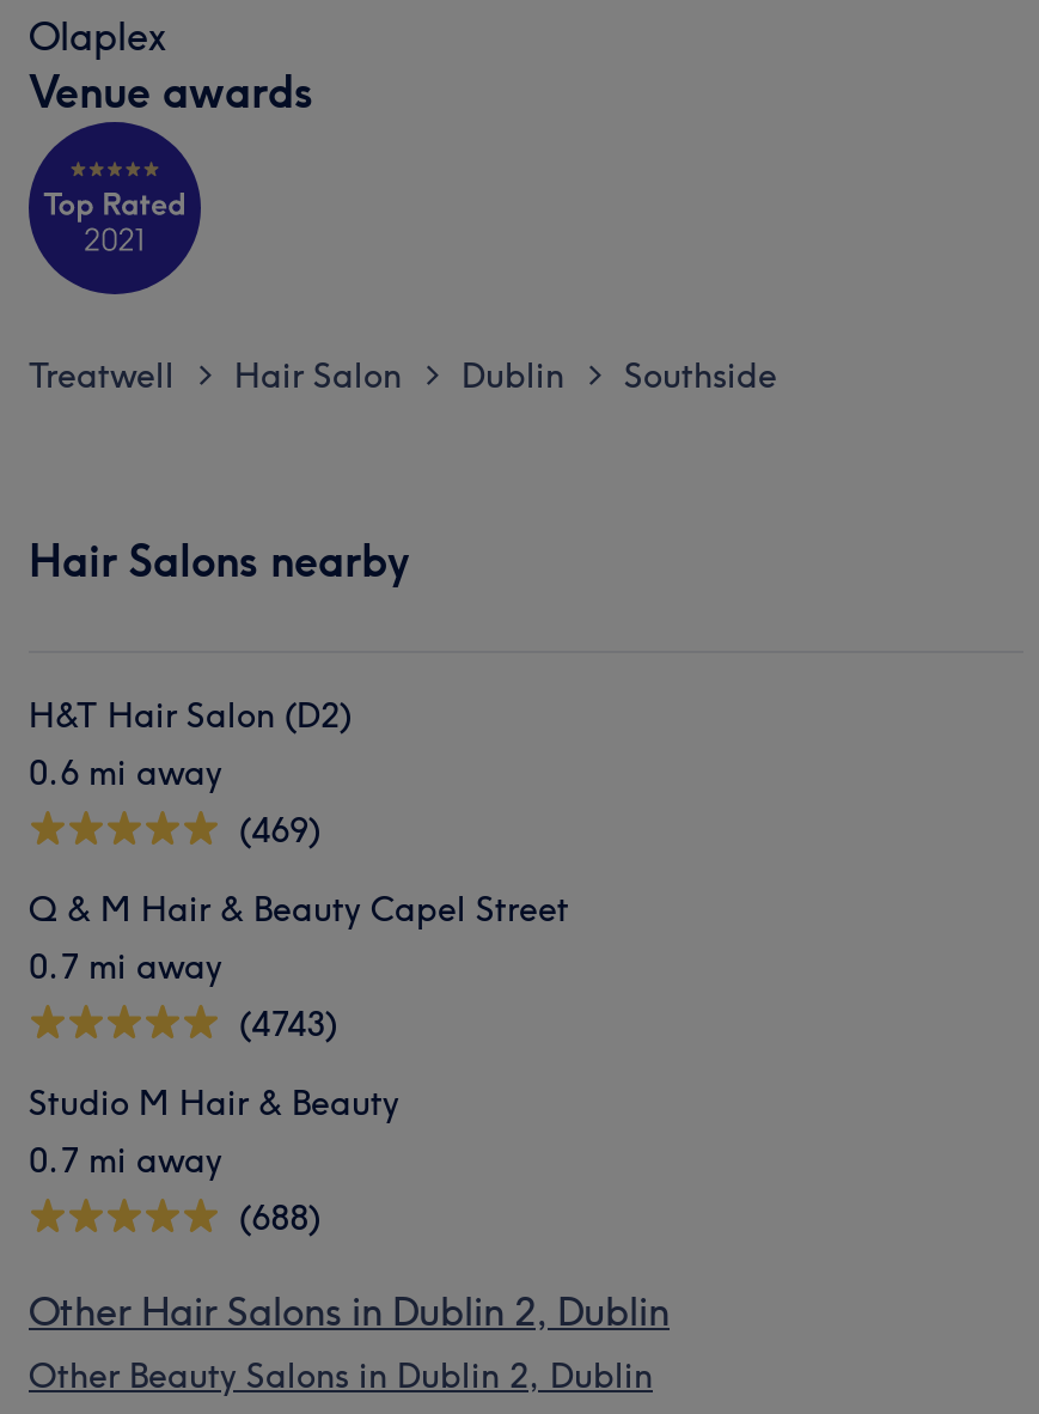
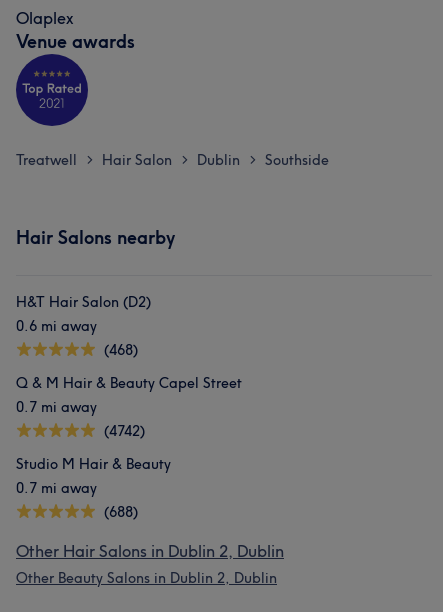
- (469)
+ (468)

- (4743)
+ (4742)
